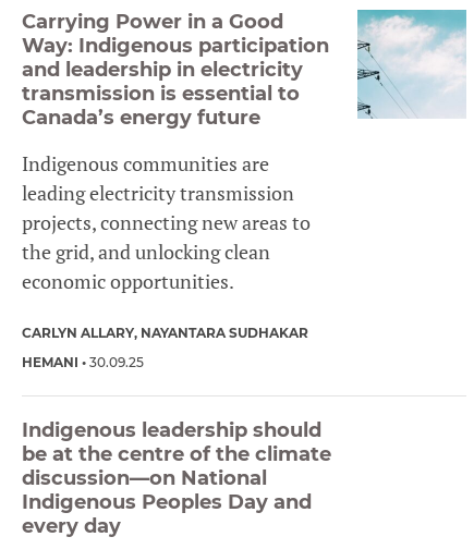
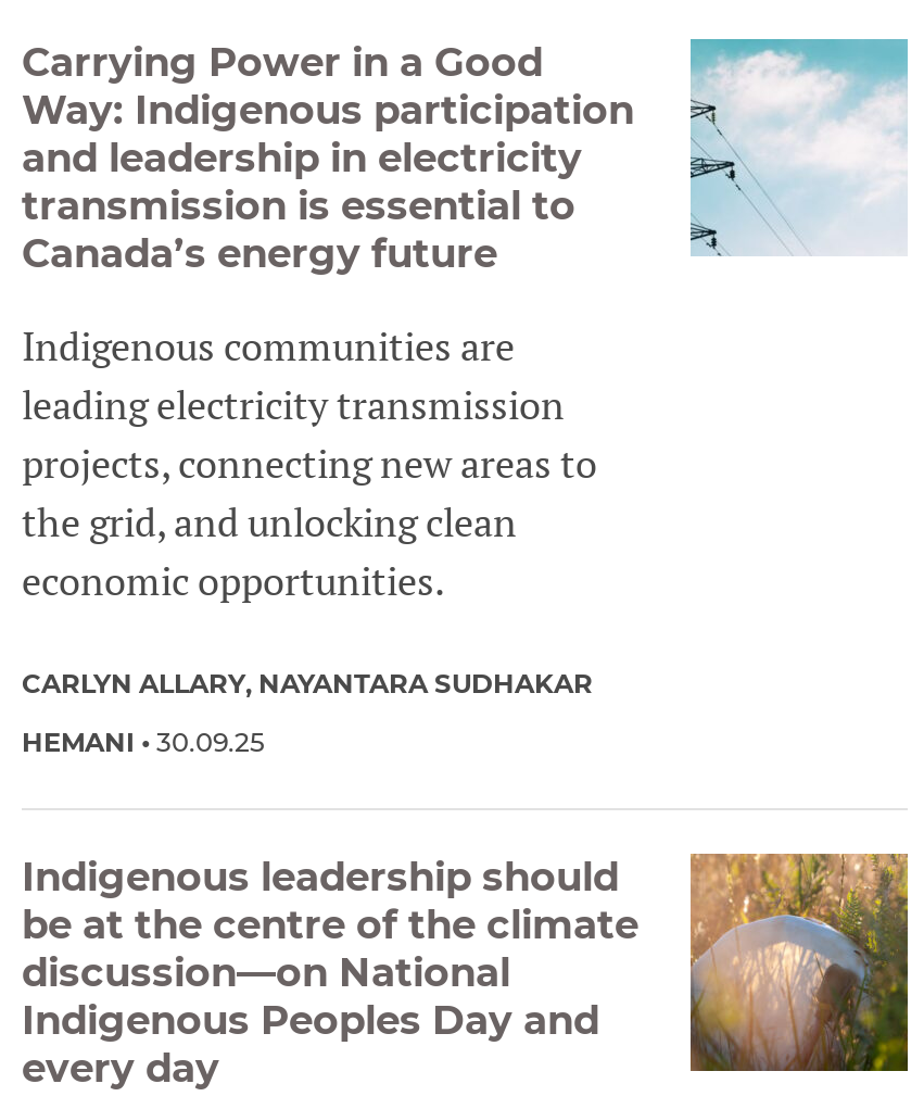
+ [image]
